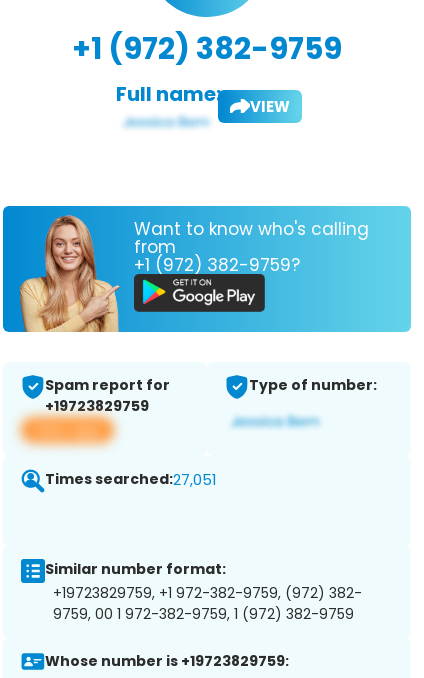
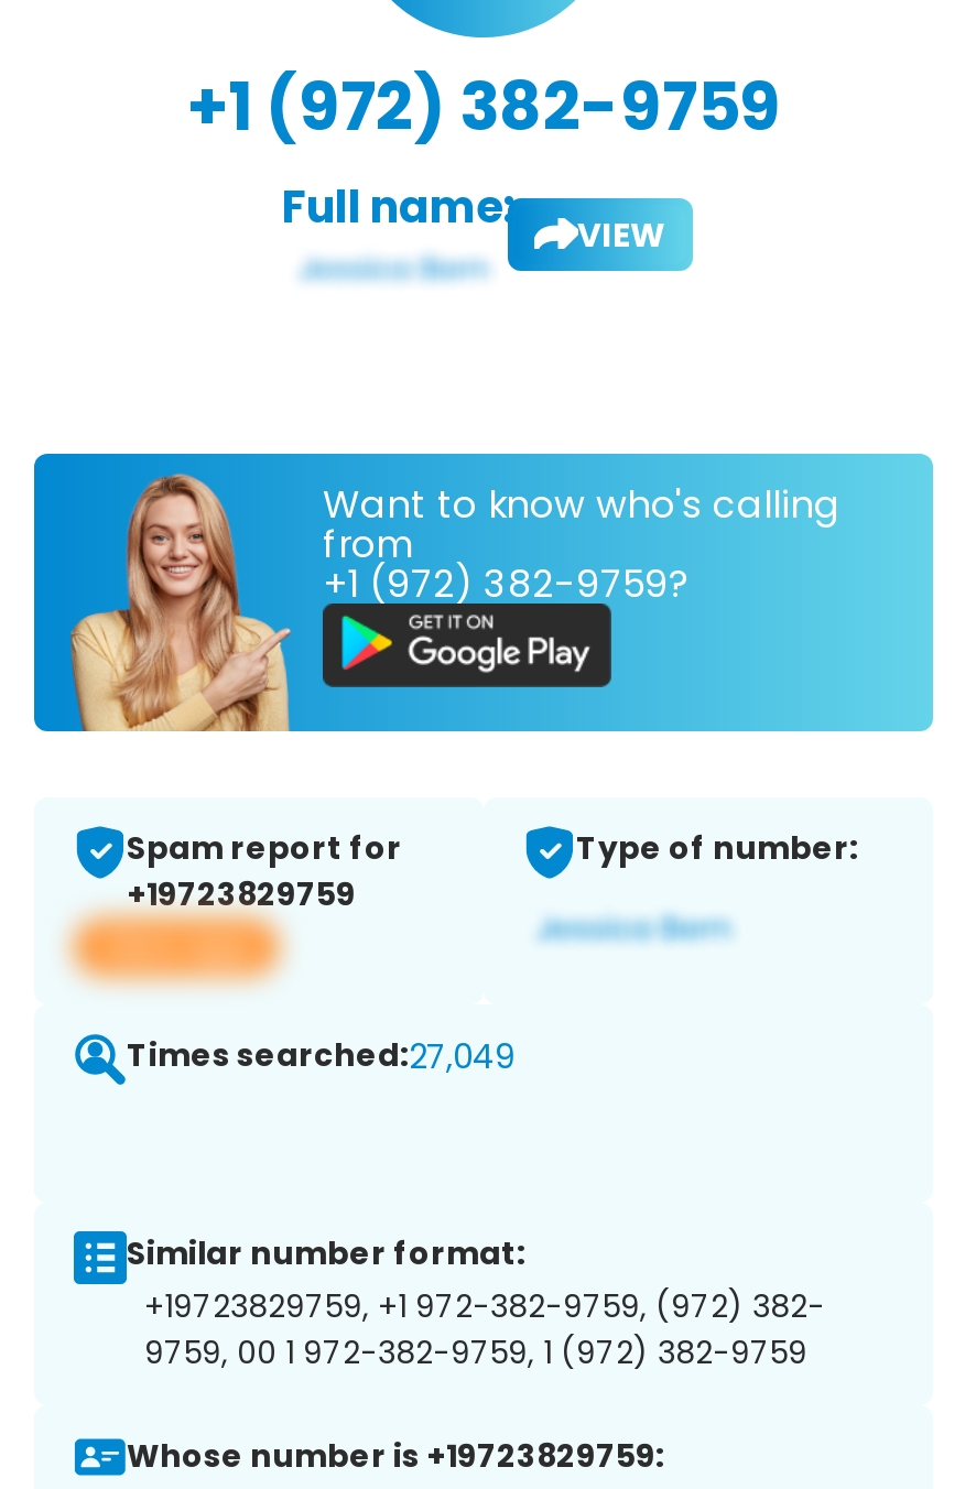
- Times searched:27,051
+ Times searched:27,049
